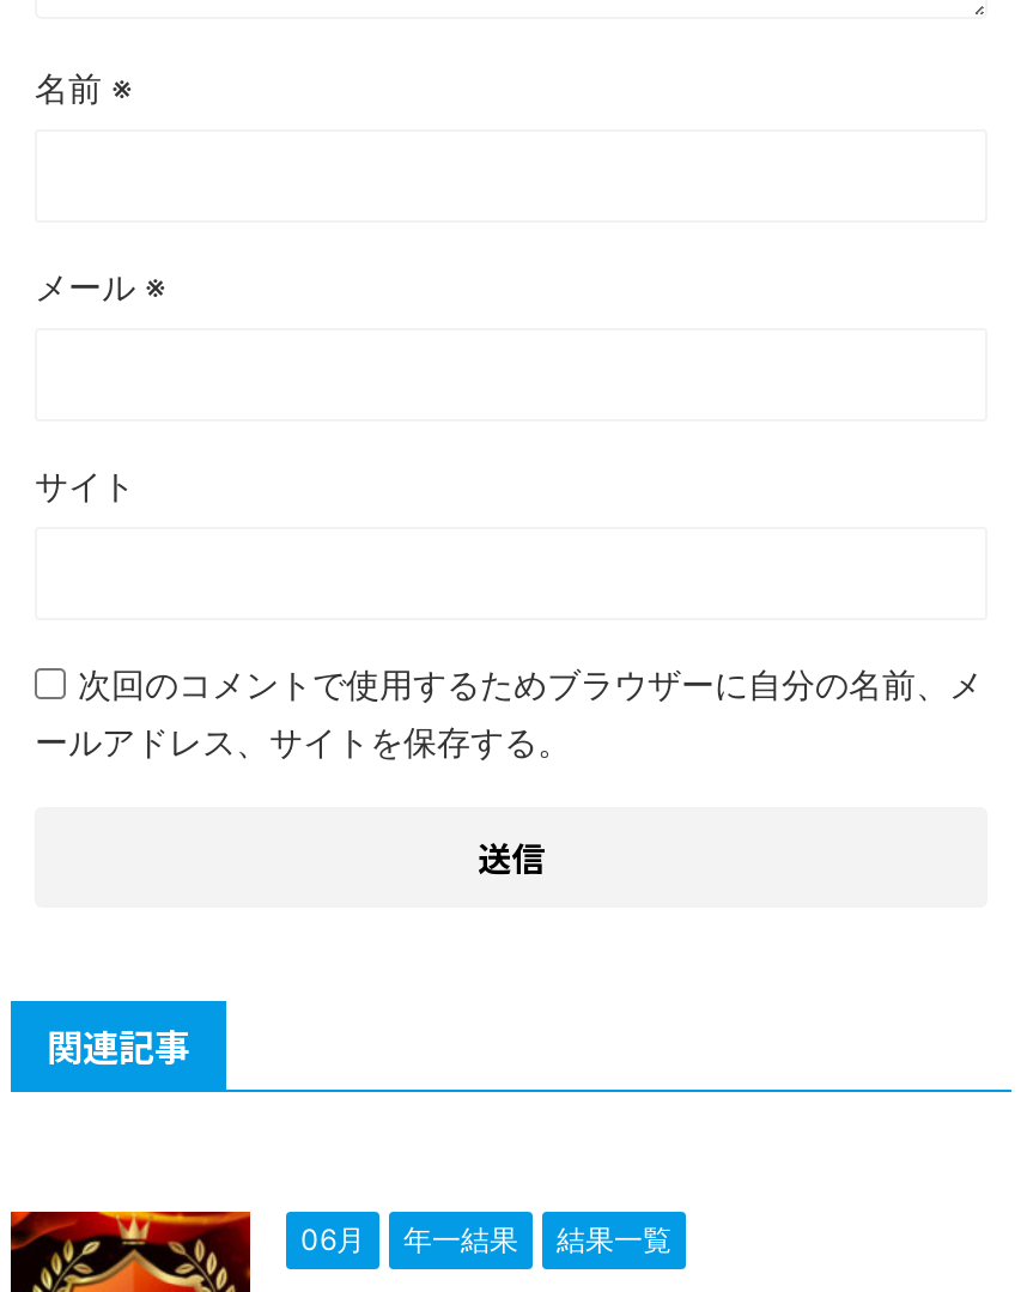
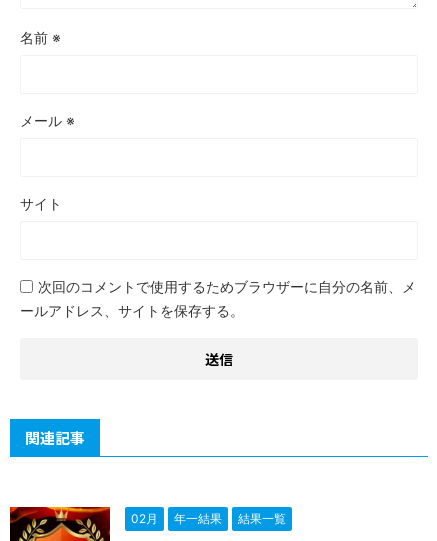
- 06月 年一結果 結果一覧
+ 02月 年一結果 結果一覧
